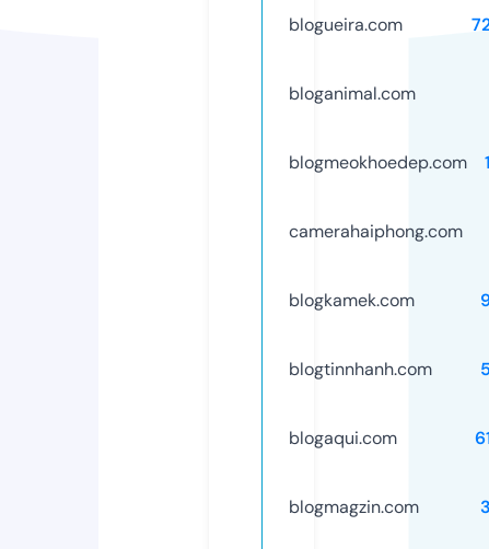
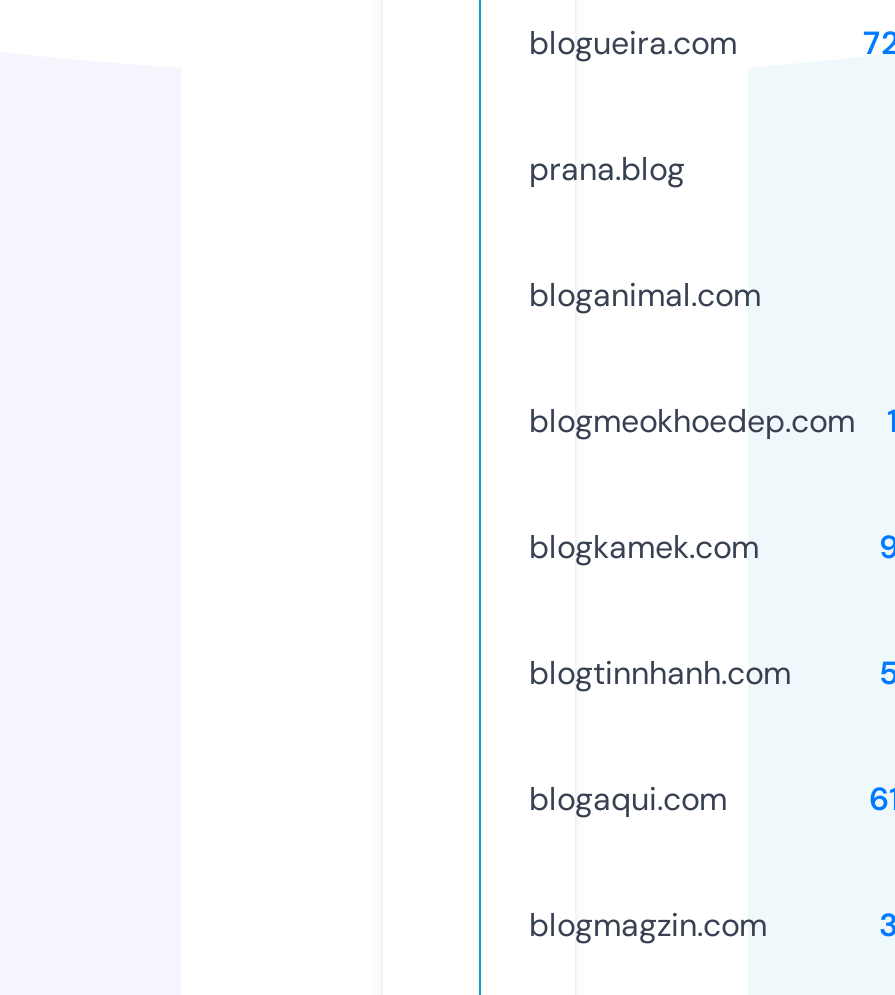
+ prana.blog

moved down: bloganimal.com | blogmeokhoedep.com

- camerahaiphong.com
